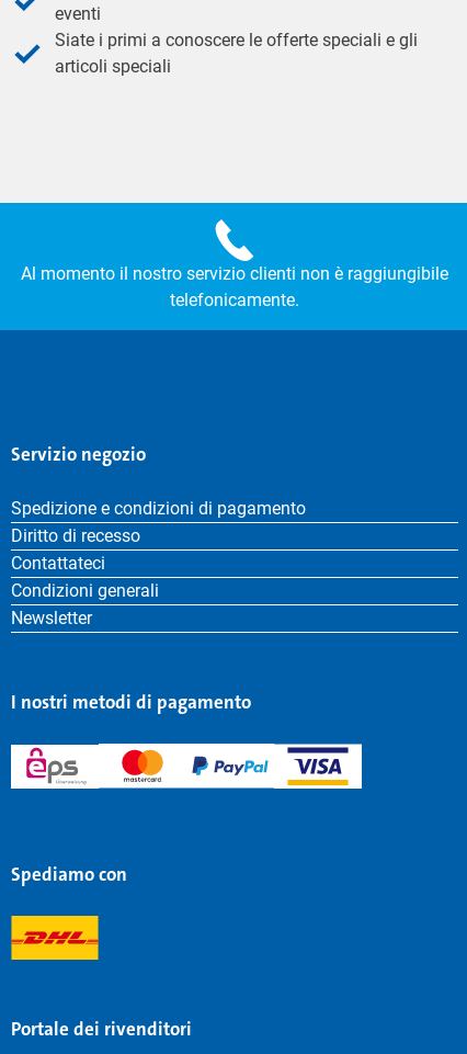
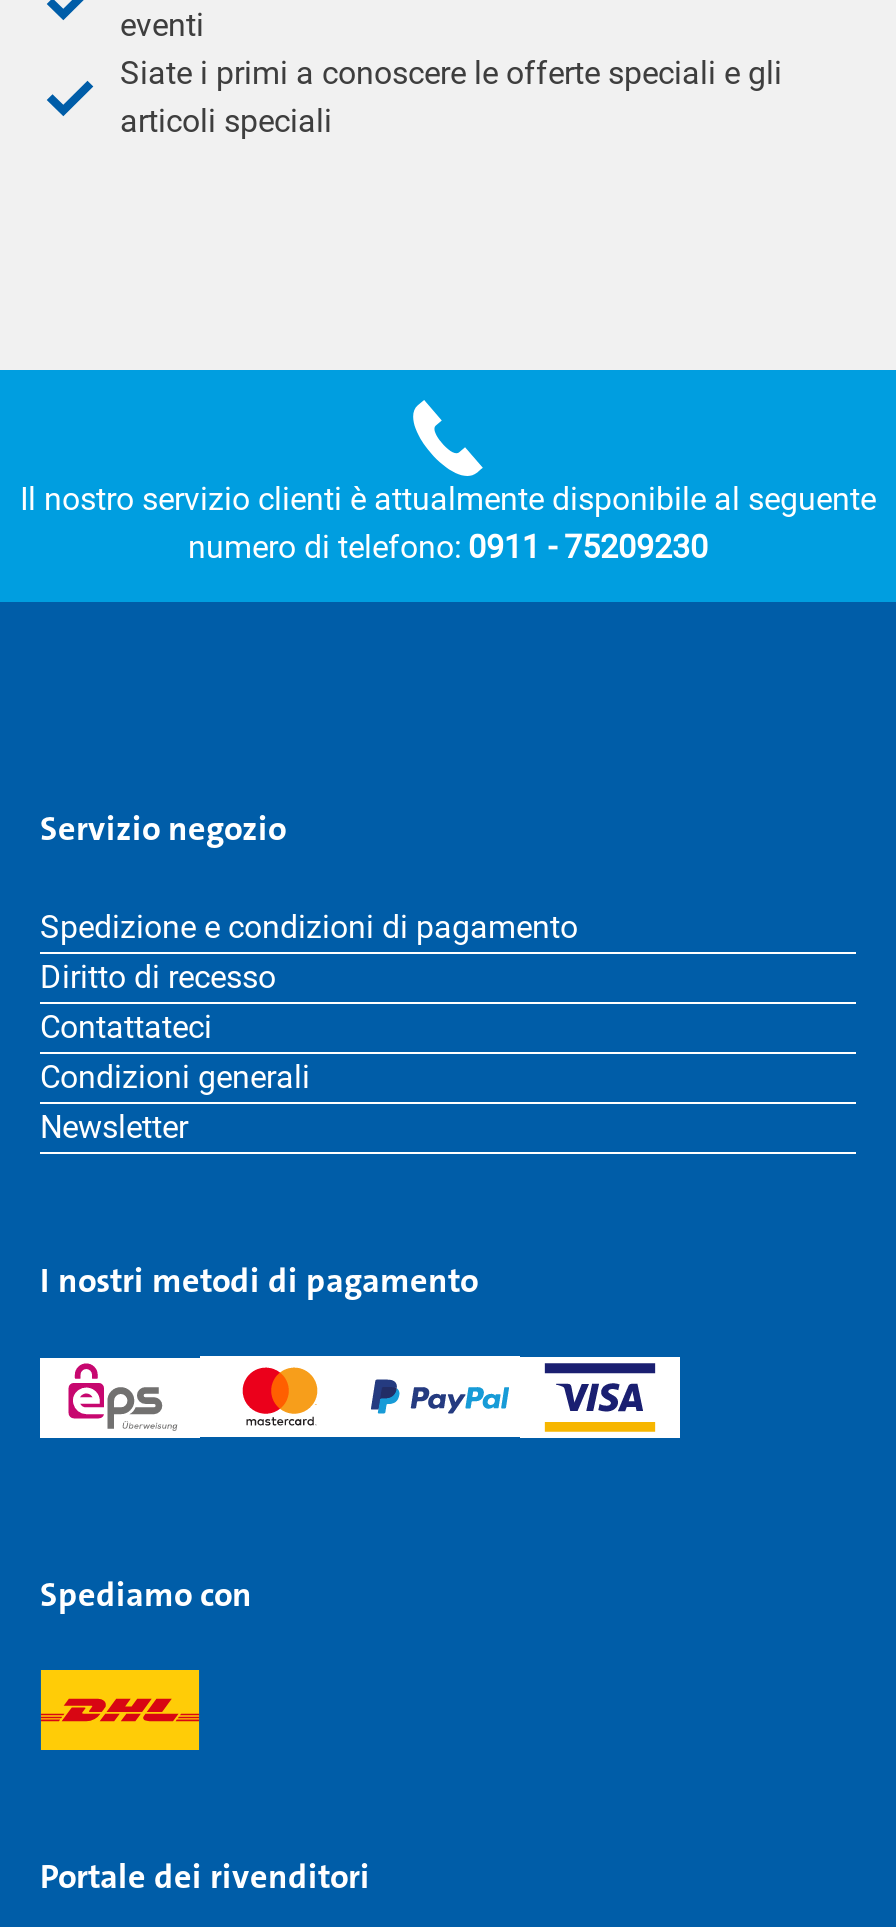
- Al momento il nostro servizio clienti non è raggiungibile
- telefonicamente.
+ Il nostro servizio clienti è attualmente disponibile al seguente
+ numero di telefono: 0911 - 75209230
